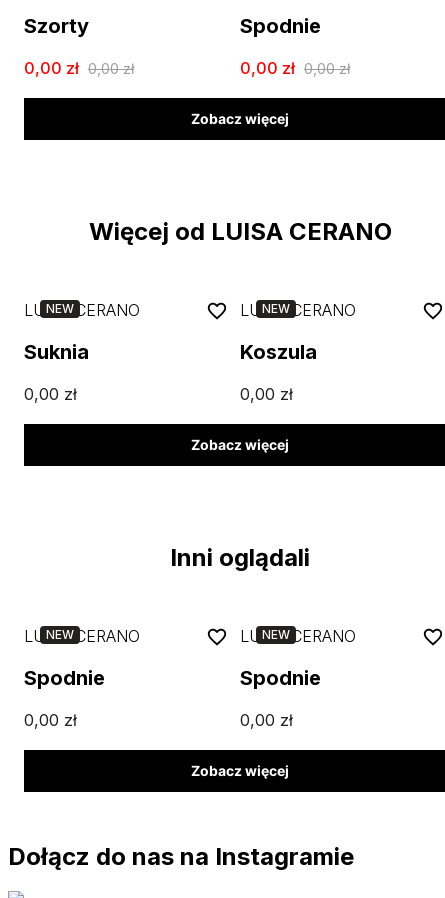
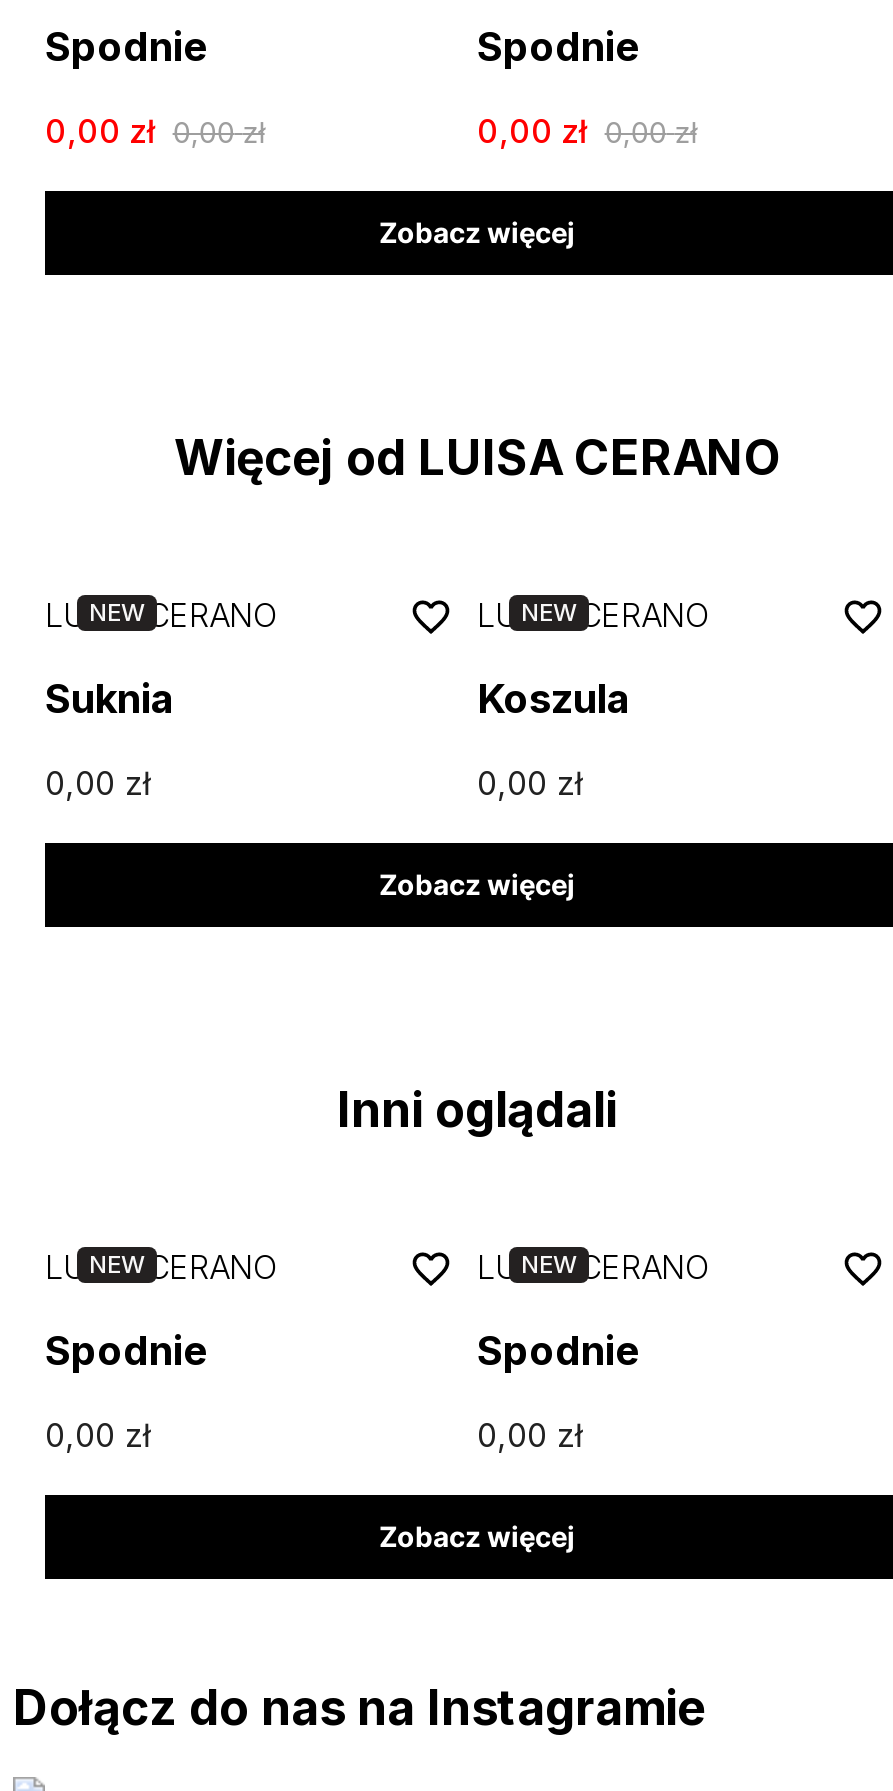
- Szorty
+ Spodnie
